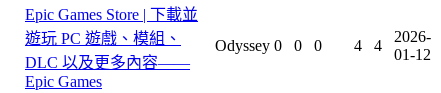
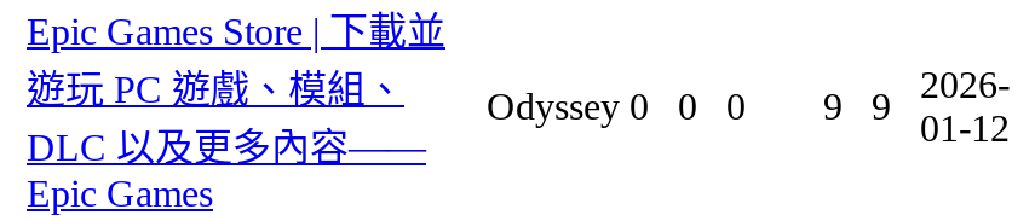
- 4
+ 9

- 4
+ 9
